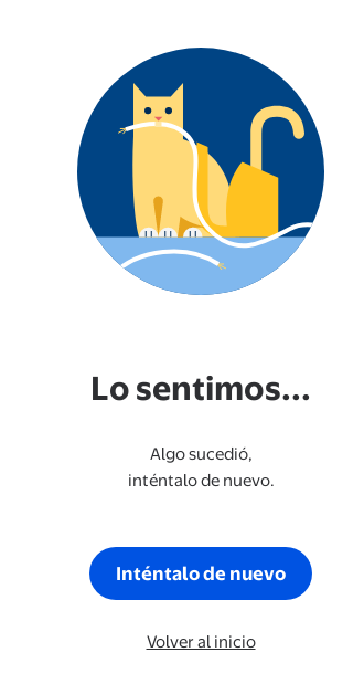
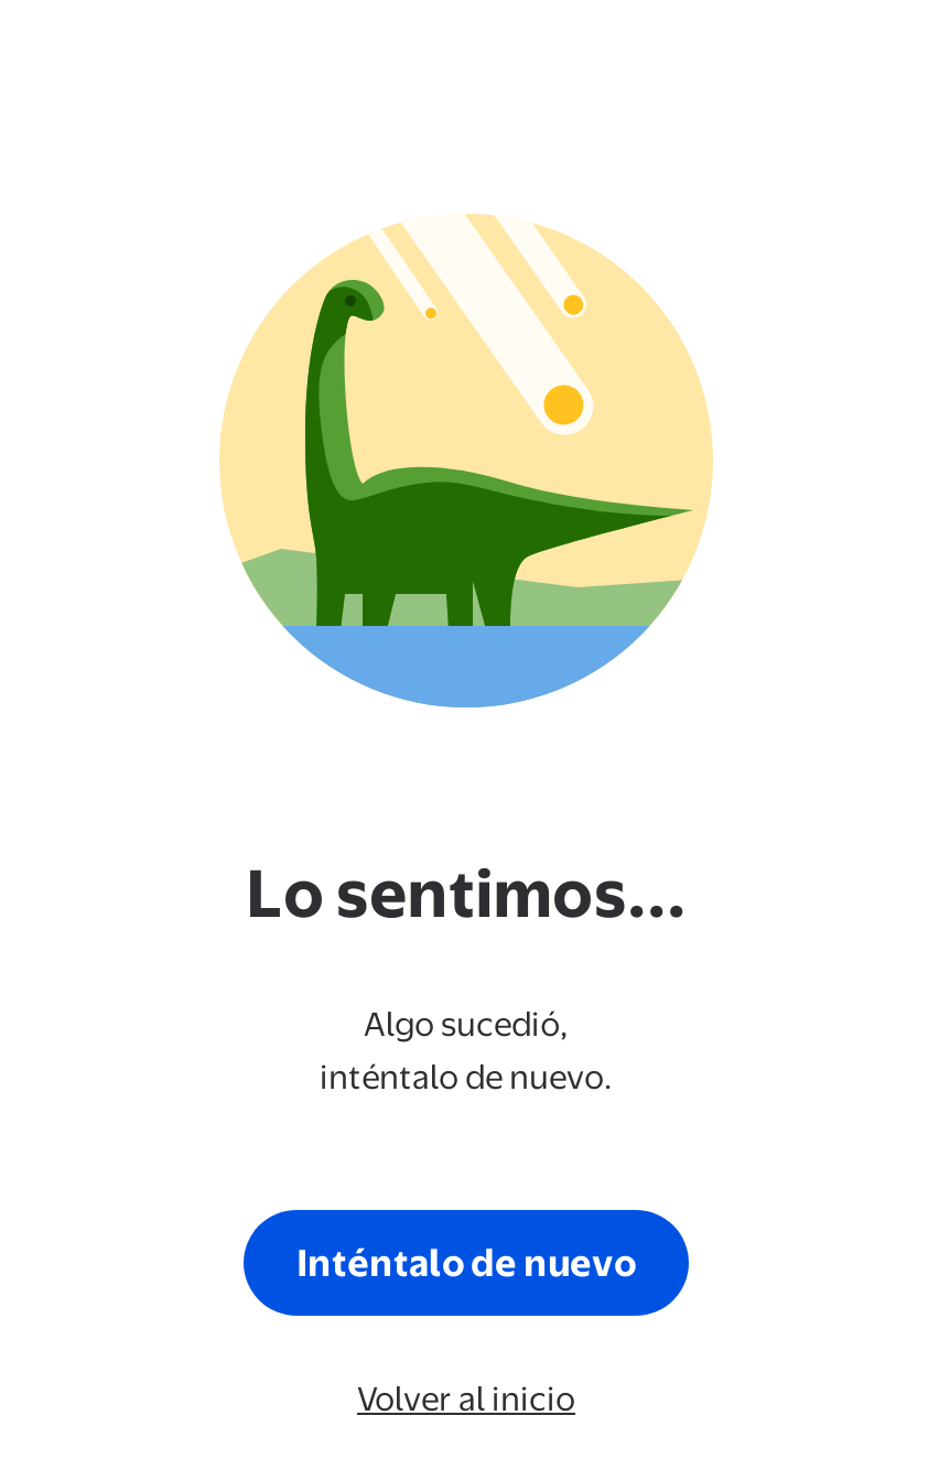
- [image]
+ [image]
